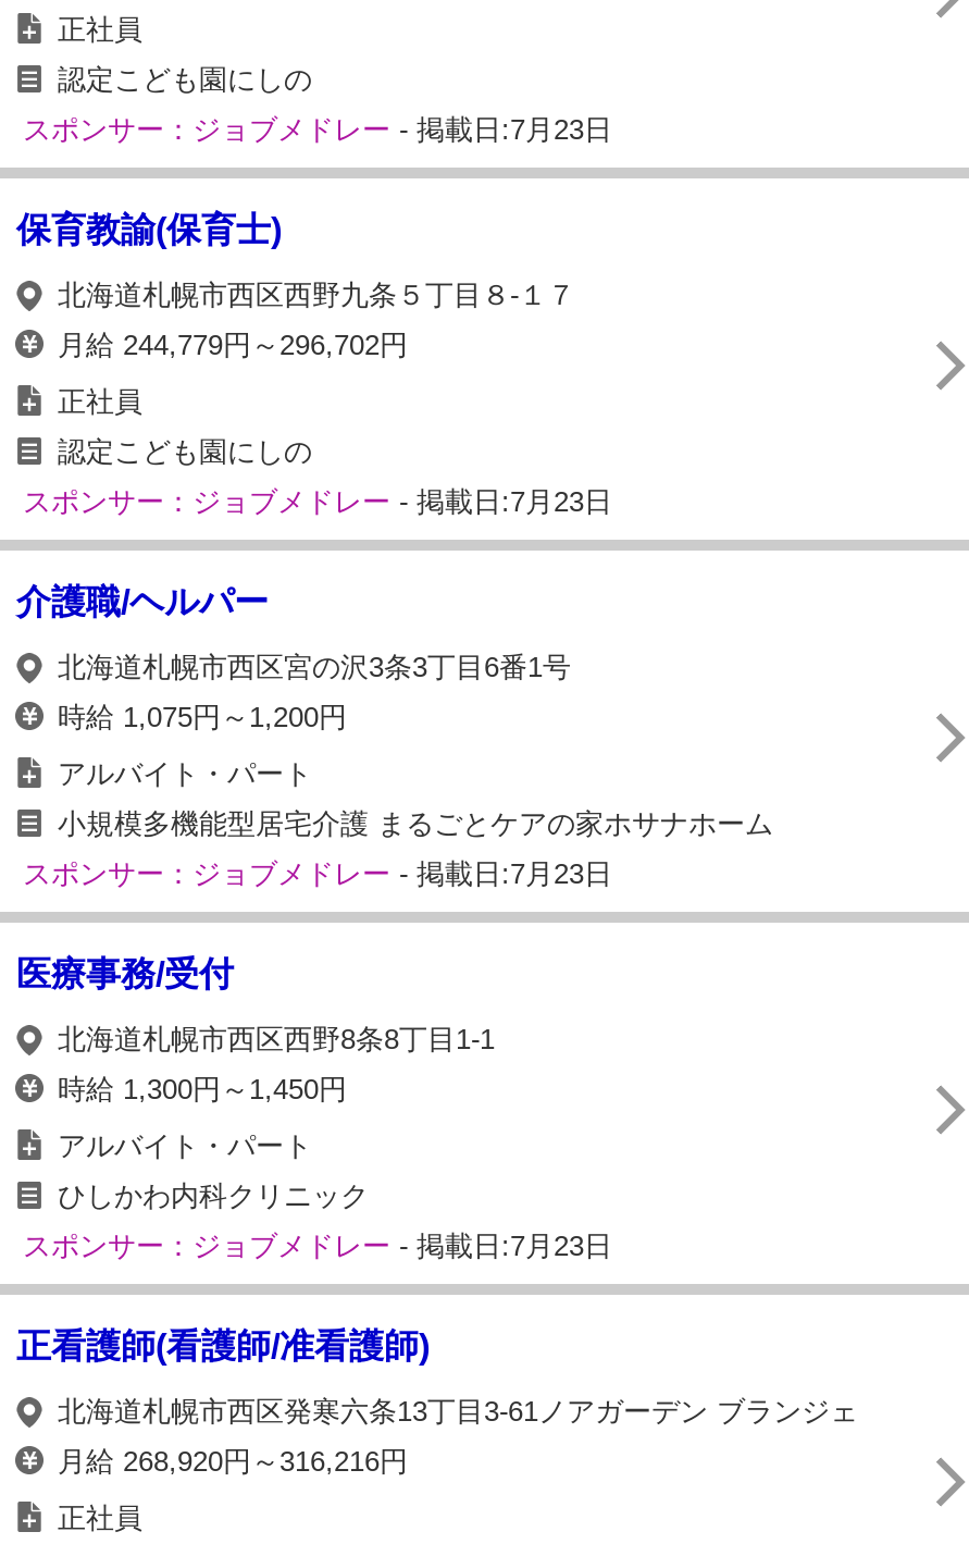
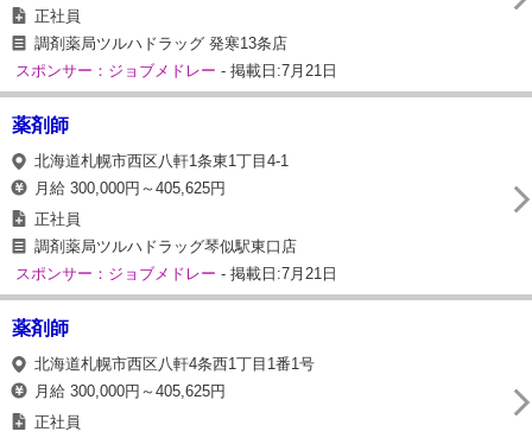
- 認定こども園にしの
+ 調剤薬局ツルハドラッグ 発寒13条店

- スポンサー：ジョブメドレー- 掲載日:7月23日
+ スポンサー：ジョブメドレー- 掲載日:7月21日

- 保育教諭(保育士)
+ 薬剤師

- 北海道札幌市西区西野九条５丁目８-１７
+ 北海道札幌市西区八軒1条東1丁目4-1

- 月給 244,779円～296,702円
+ 月給 300,000円～405,625円

- 認定こども園にしの
- スポンサー：ジョブメドレー- 掲載日:7月23日
- 介護職/ヘルパー
- 北海道札幌市西区宮の沢3条3丁目6番1号
- 時給 1,075円～1,200円
- アルバイト・パート
- 小規模多機能型居宅介護 まるごとケアの家ホサナホーム
- スポンサー：ジョブメドレー- 掲載日:7月23日
- 医療事務/受付
- 北海道札幌市西区西野8条8丁目1-1
- 時給 1,300円～1,450円
- アルバイト・パート
- ひしかわ内科クリニック
- スポンサー：ジョブメドレー- 掲載日:7月23日
- 正看護師(看護師/准看護師)
- 北海道札幌市西区発寒六条13丁目3-61ノアガーデン ブランジェ
- 月給 268,920円～316,216円
+ 調剤薬局ツルハドラッグ琴似駅東口店
+ スポンサー：ジョブメドレー- 掲載日:7月21日
+ 薬剤師
+ 北海道札幌市西区八軒4条西1丁目1番1号
+ 月給 300,000円～405,625円
